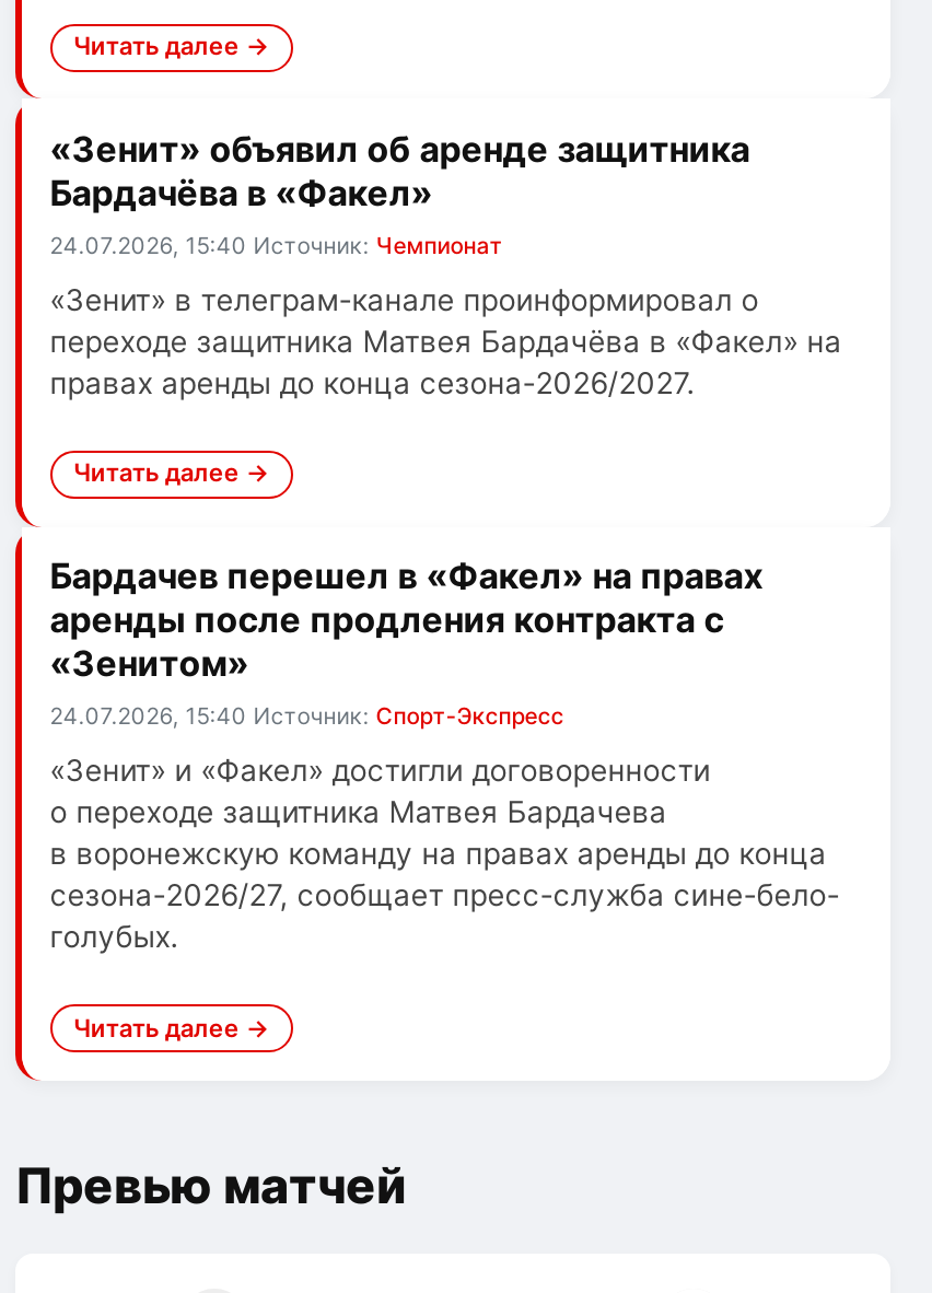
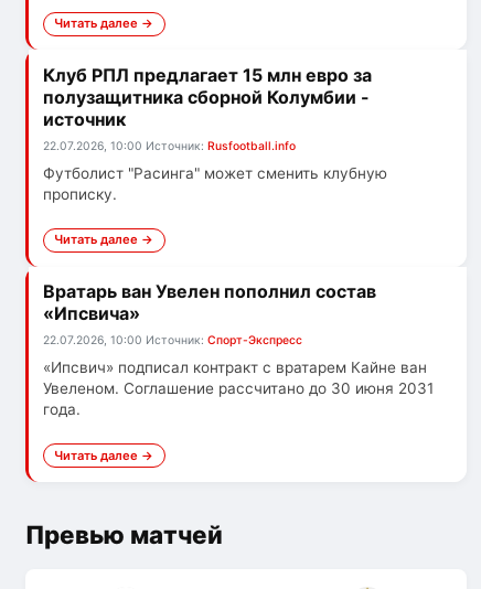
- «Зенит» объявил об аренде защитника
- Бардачёва в «Факел»
- 24.07.2026, 15:40 Источник: Чемпионат
+ Клуб РПЛ предлагает 15 млн евро за
+ полузащитника сборной Колумбии -
+ источник
+ 22.07.2026, 10:00 Источник: Rusfootball.info

- «Зенит» в телеграм-канале проинформировал о
- переходе защитника Матвея Бардачёва в «Факел» на
- правах аренды до конца сезона-2026/2027.
+ Футболист "Расинга" может сменить клубную
+ прописку.

- Бардачев перешел в «Факел» на правах
- аренды после продления контракта с
- «Зенитом»
- 24.07.2026, 15:40 Источник: Спорт-Экспресс
+ Вратарь ван Увелен пополнил состав
+ «Ипсвича»
+ 22.07.2026, 10:00 Источник: Спорт-Экспресс

- «Зенит» и «Факел» достигли договоренности
- о переходе защитника Матвея Бардачева
- в воронежскую команду на правах аренды до конца
- сезона-2026/27, сообщает пресс-служба сине-бело-
- голубых.
+ «Ипсвич» подписал контракт с вратарем Кайне ван
+ Увеленом. Соглашение рассчитано до 30 июня 2031
+ года.
